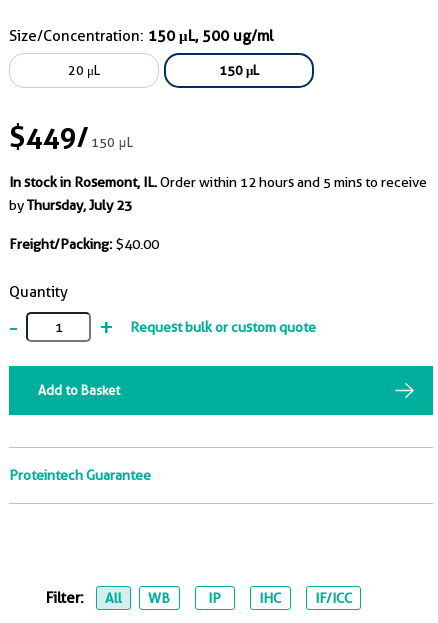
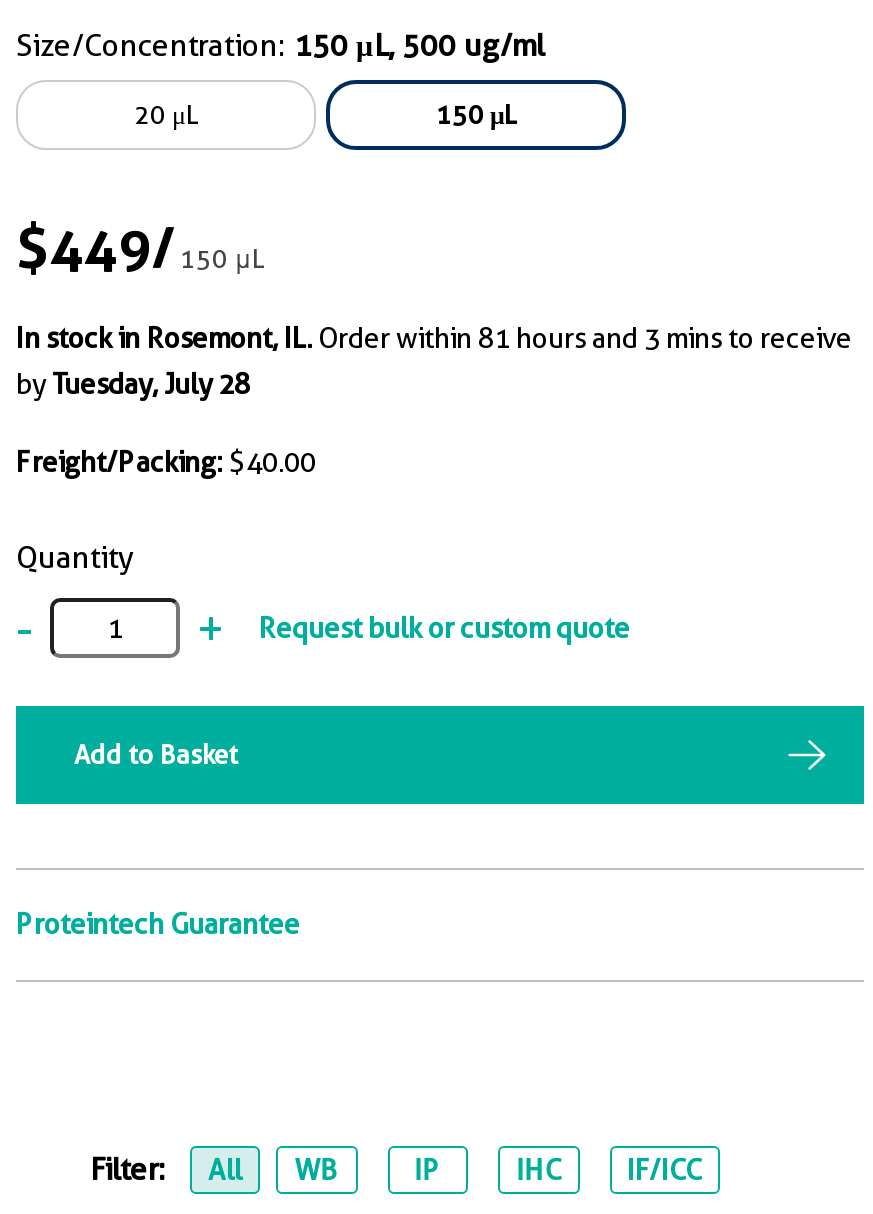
- In stock in Rosemont, IL. Order within 12 hours and 5 mins to receive
+ In stock in Rosemont, IL. Order within 81 hours and 3 mins to receive

- by Thursday, July 23
+ by Tuesday, July 28
